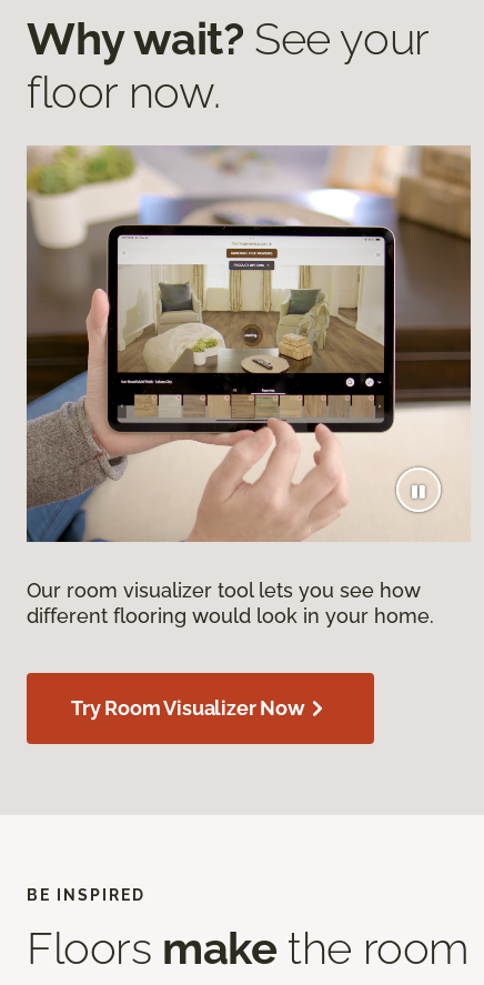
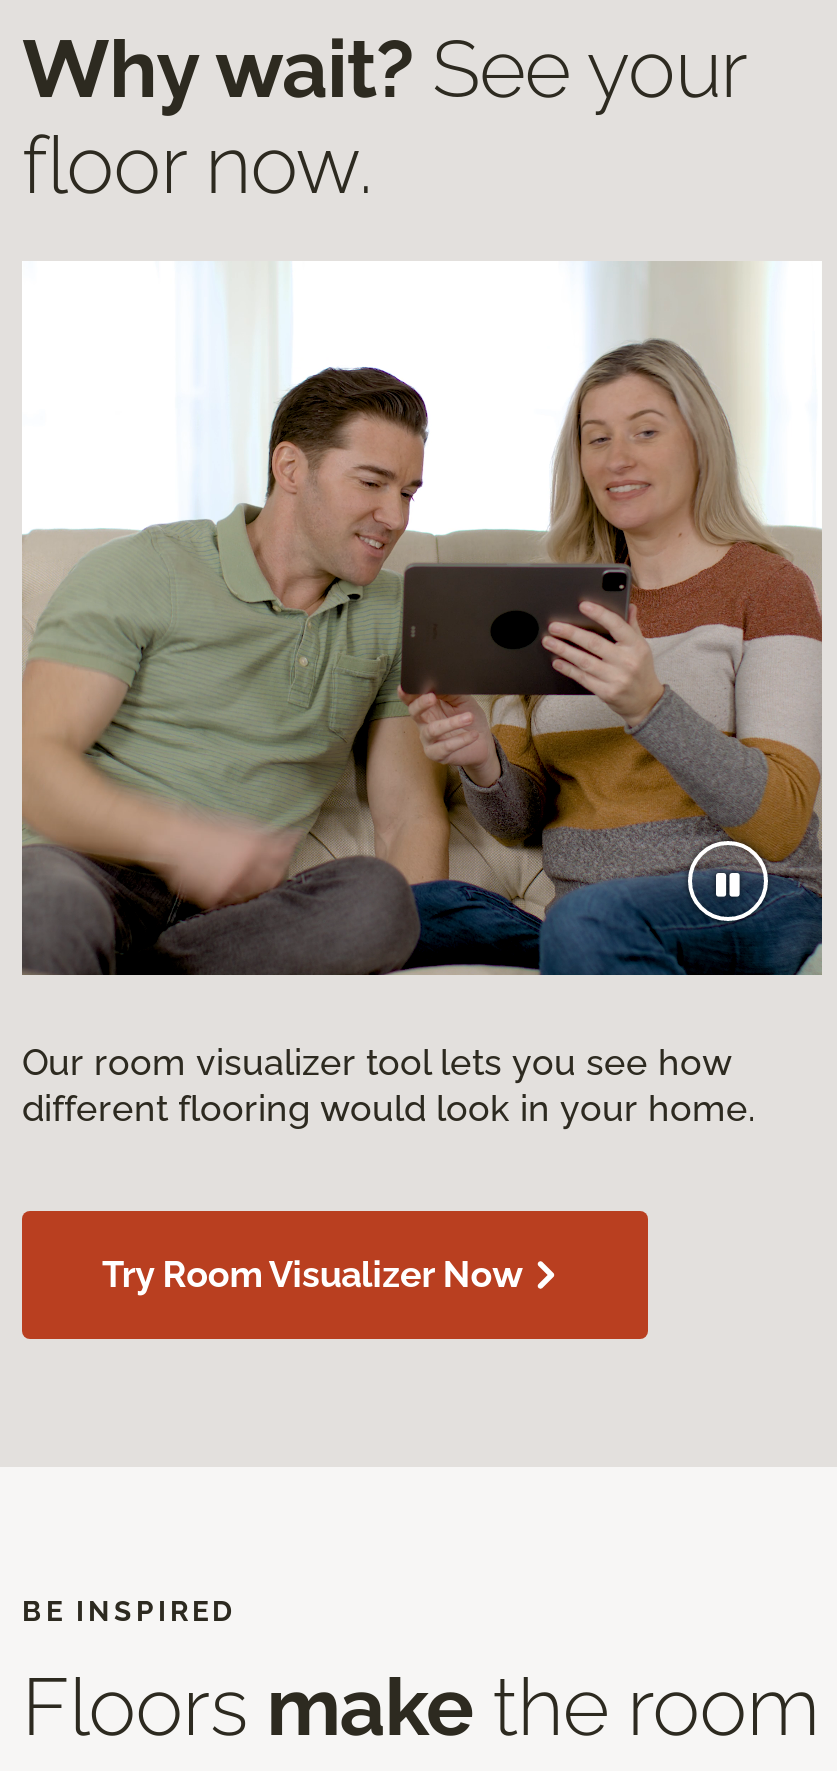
- [image]
+ [image]
